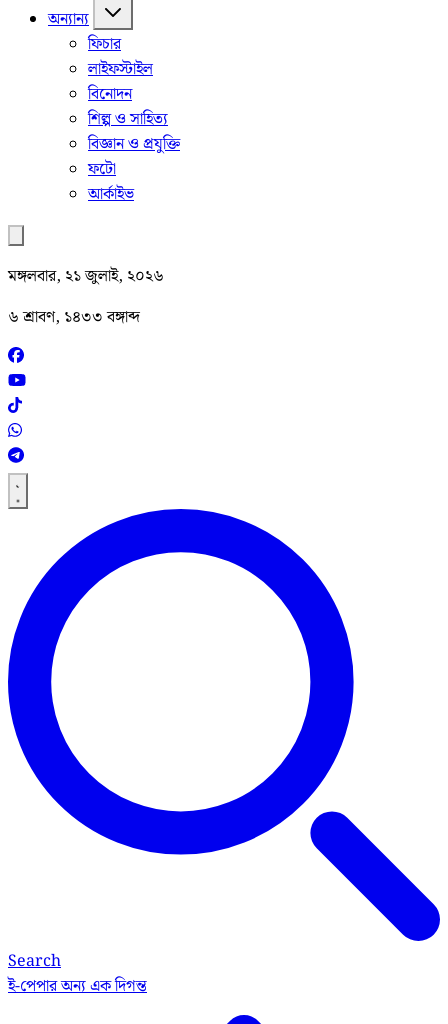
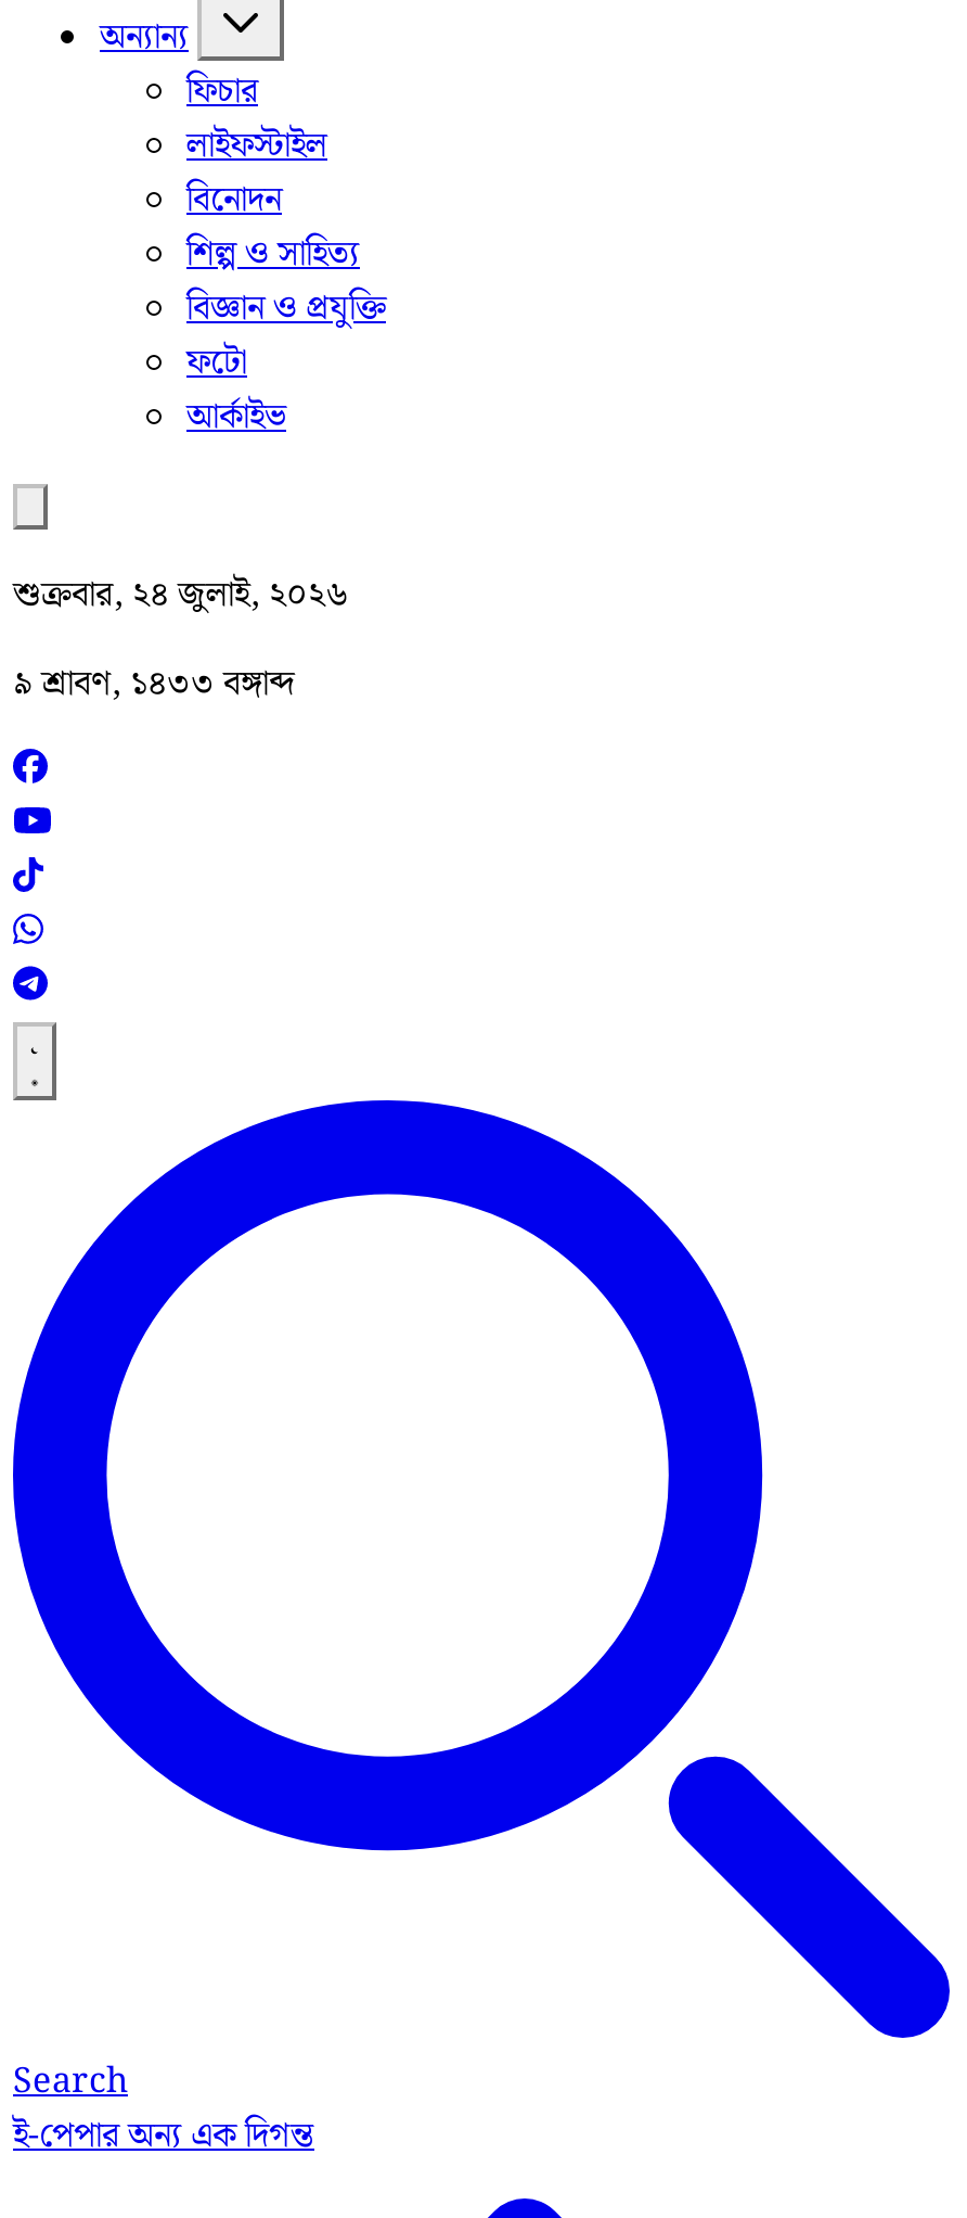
- মঙ্গলবার, ২১ জুলাই, ২০২৬
+ শুক্রবার, ২৪ জুলাই, ২০২৬

- ৬ শ্রাবণ, ১৪৩৩ বঙ্গাব্দ
+ ৯ শ্রাবণ, ১৪৩৩ বঙ্গাব্দ
